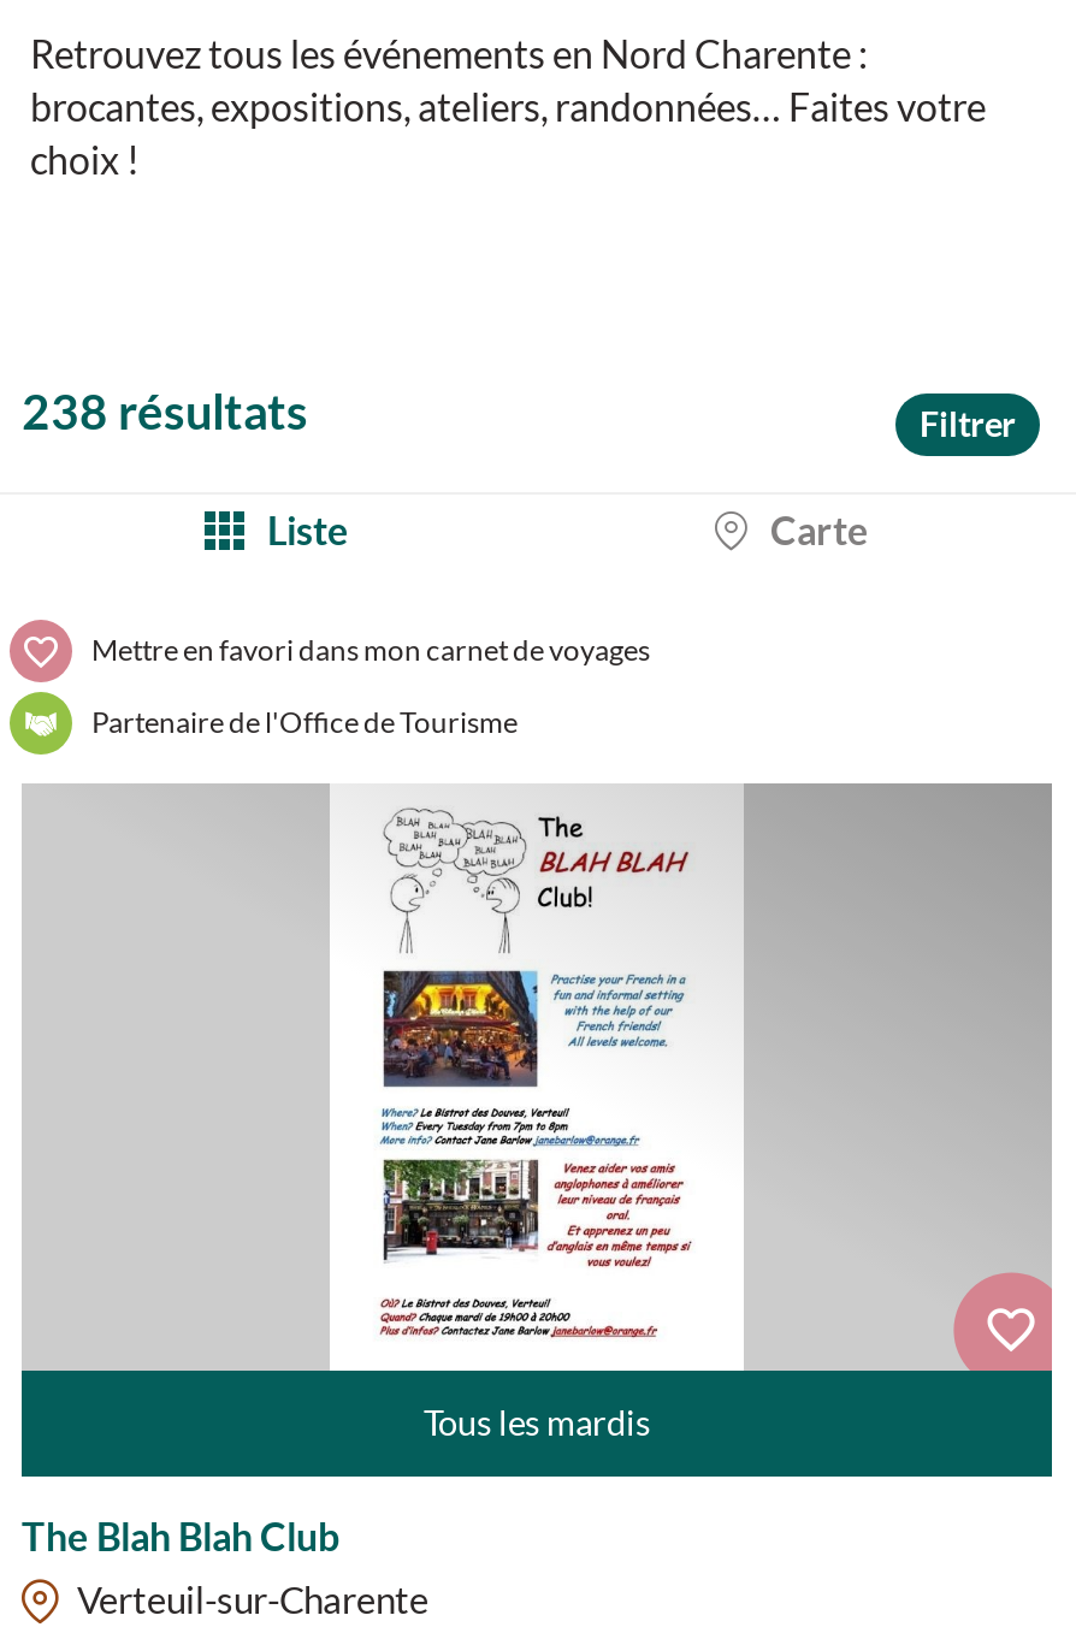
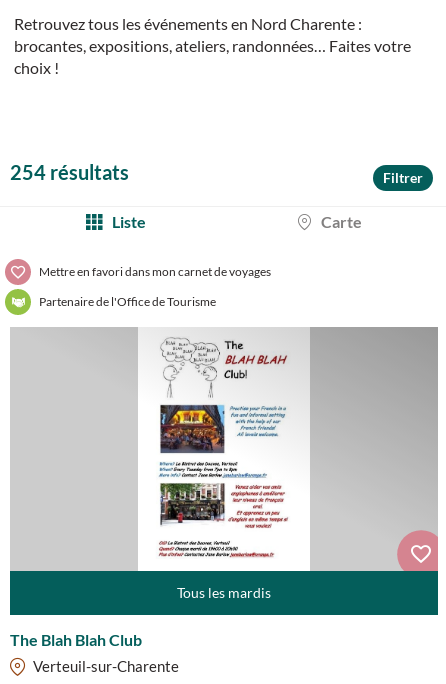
- 238 résultats
+ 254 résultats
